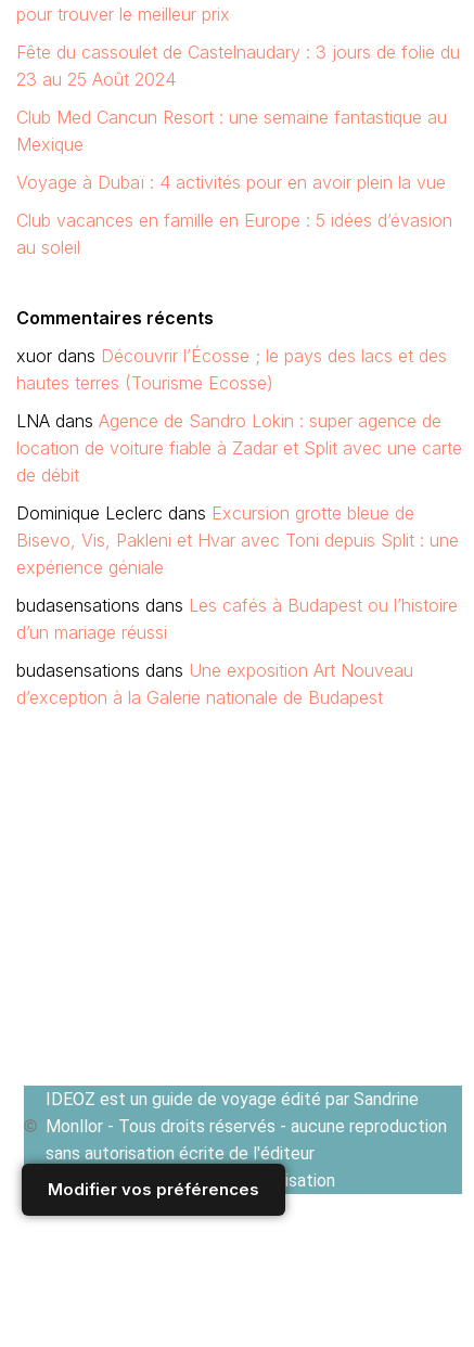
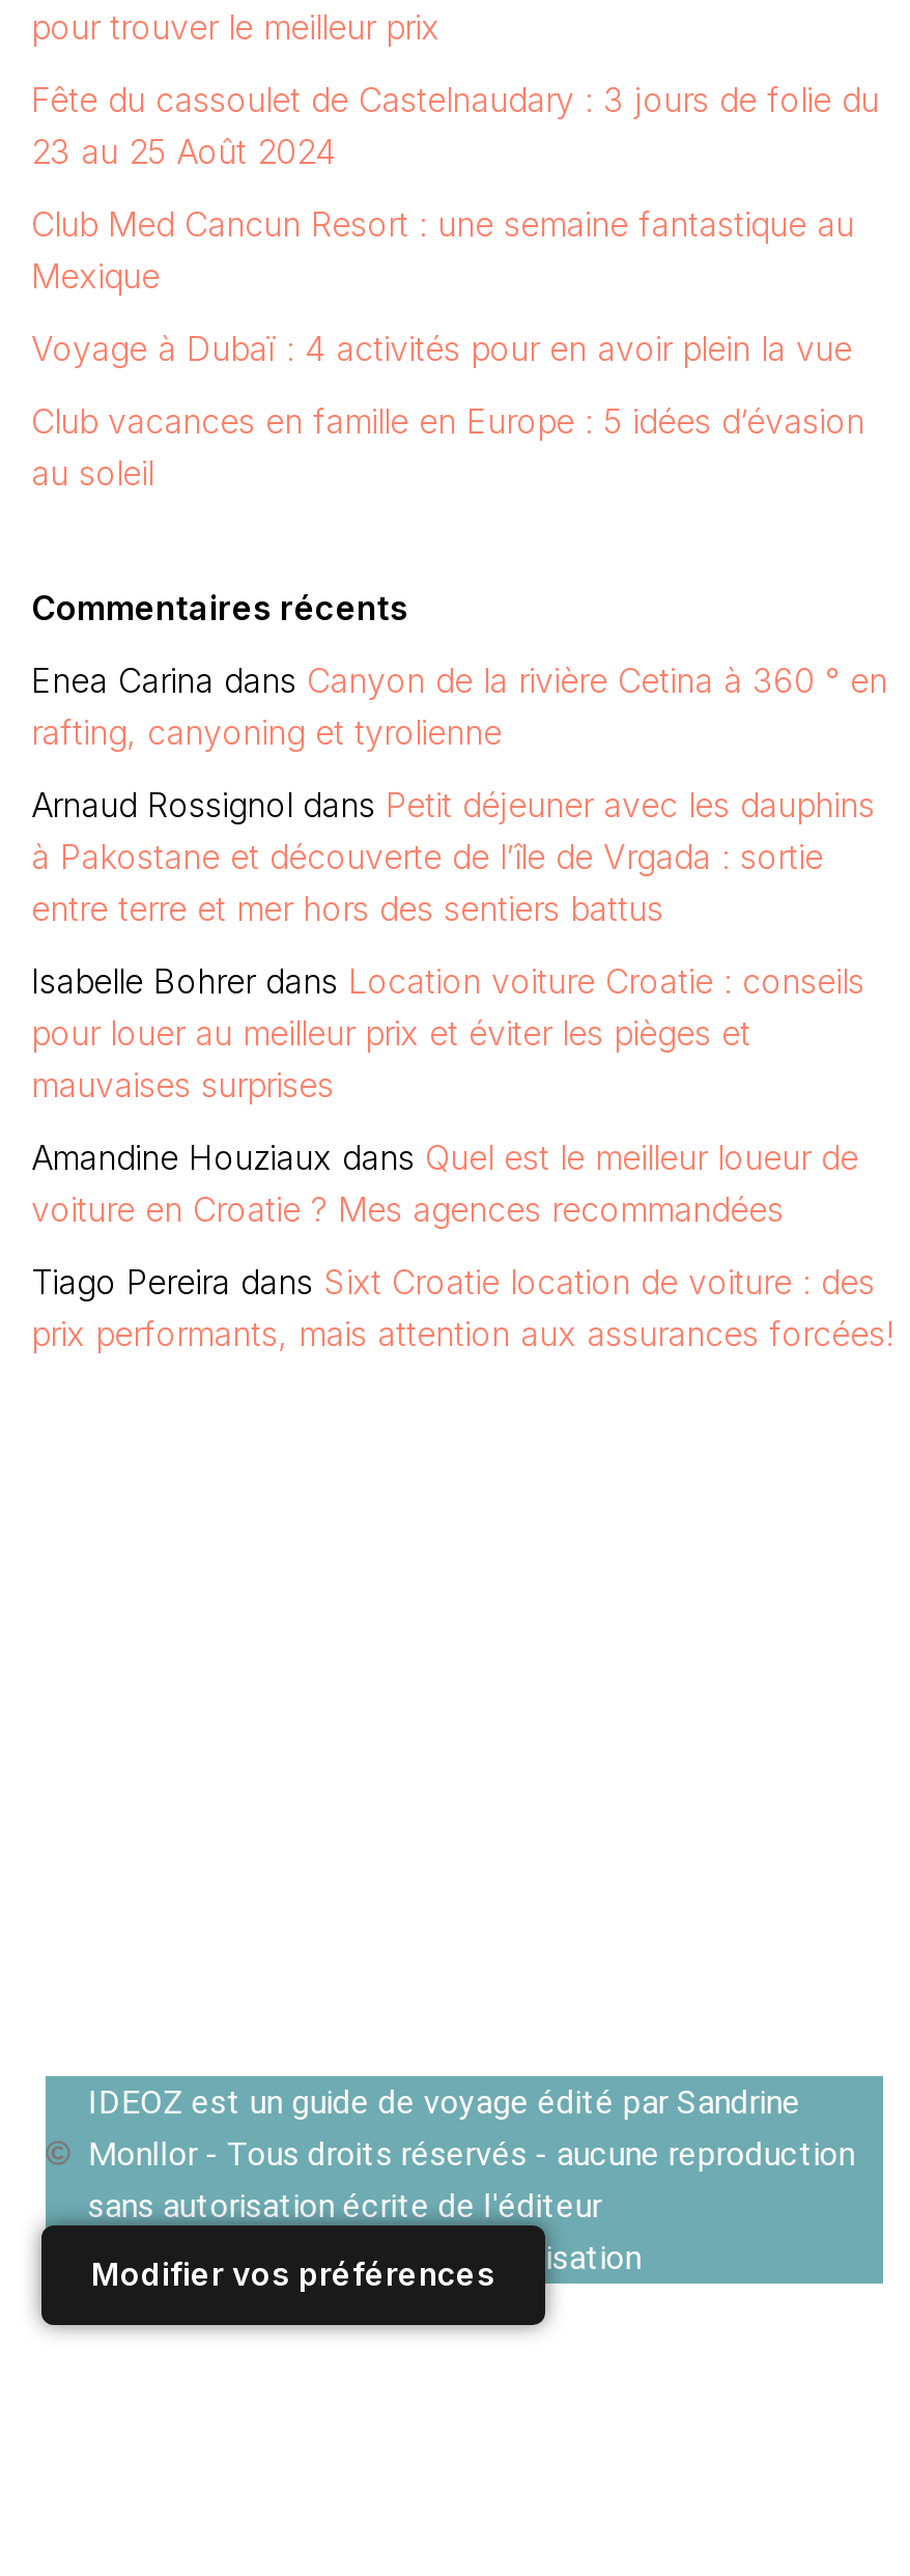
- xuor dans Découvrir l’Écosse ; le pays des lacs et des
- hautes terres (Tourisme Ecosse)
+ Enea Carina dans Canyon de la rivière Cetina à 360 ° en
+ rafting, canyoning et tyrolienne

- LNA dans Agence de Sandro Lokin : super agence de
- location de voiture fiable à Zadar et Split avec une carte
- de débit
+ Arnaud Rossignol dans Petit déjeuner avec les dauphins
+ à Pakostane et découverte de l’île de Vrgada : sortie
+ entre terre et mer hors des sentiers battus

- Dominique Leclerc dans Excursion grotte bleue de
- Bisevo, Vis, Pakleni et Hvar avec Toni depuis Split : une
- expérience géniale
+ Isabelle Bohrer dans Location voiture Croatie : conseils
+ pour louer au meilleur prix et éviter les pièges et
+ mauvaises surprises

- budasensations dans Les cafés à Budapest ou l’histoire
- d’un mariage réussi
+ Amandine Houziaux dans Quel est le meilleur loueur de
+ voiture en Croatie ? Mes agences recommandées

- budasensations dans Une exposition Art Nouveau
- d’exception à la Galerie nationale de Budapest
+ Tiago Pereira dans Sixt Croatie location de voiture : des
+ prix performants, mais attention aux assurances forcées!
